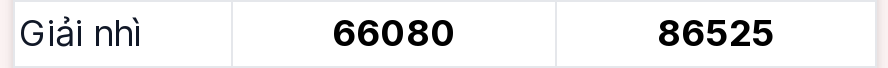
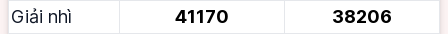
- 66080
+ 41170

- 86525
+ 38206
